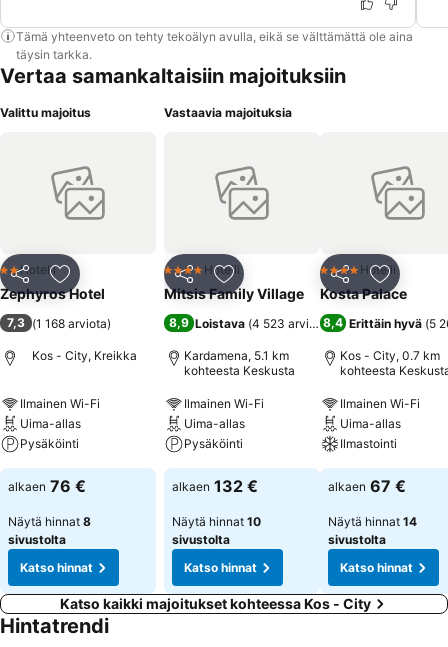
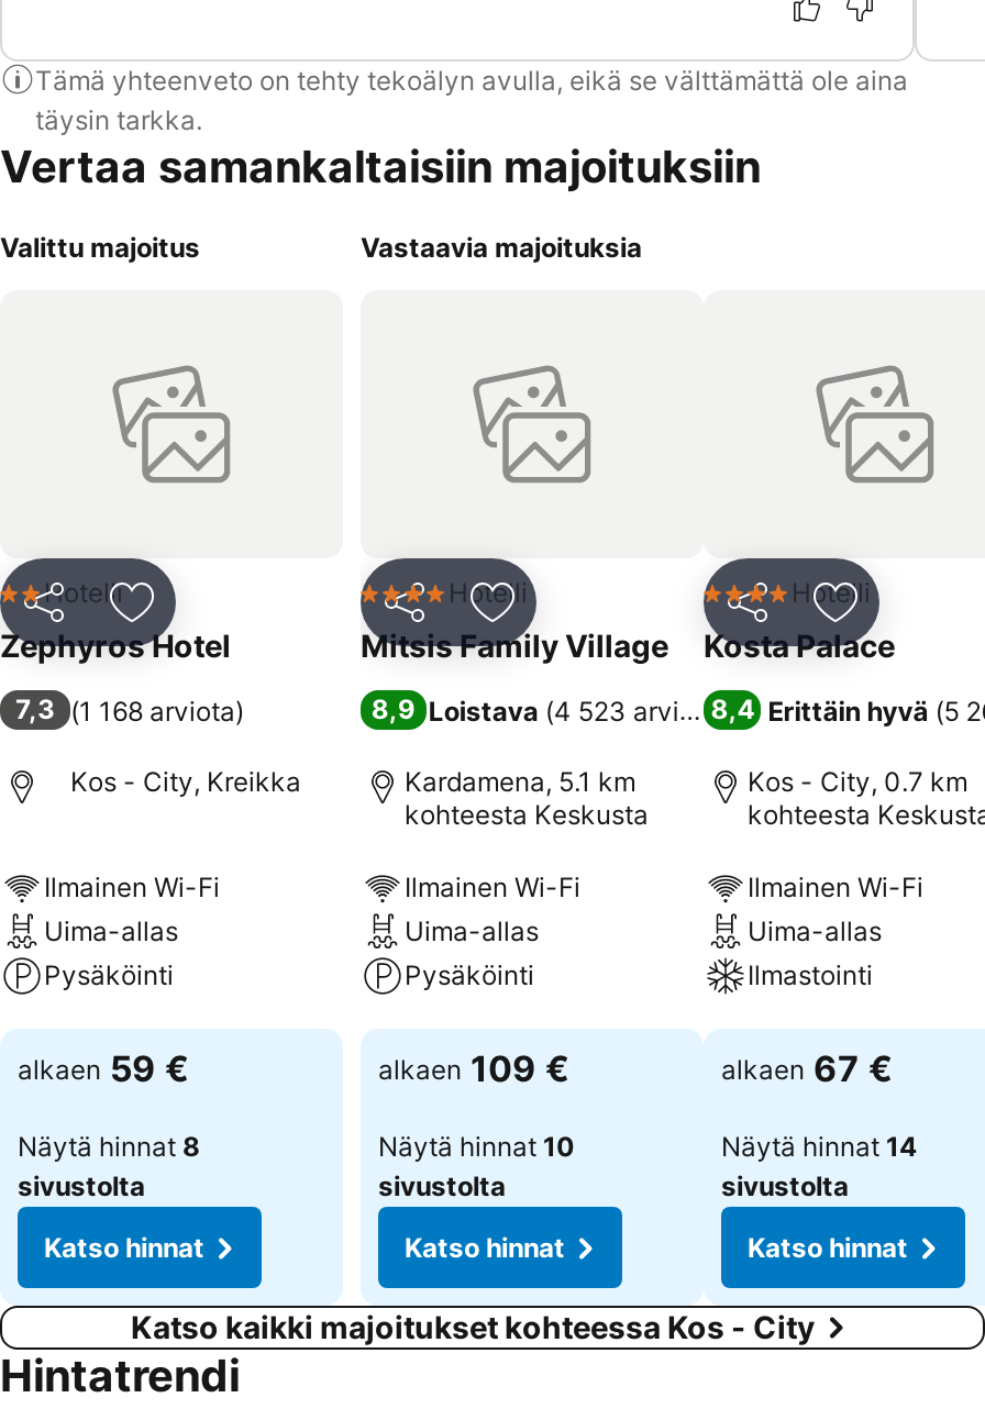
- alkaen 76 €
+ alkaen 59 €

- alkaen 132 €
+ alkaen 109 €
